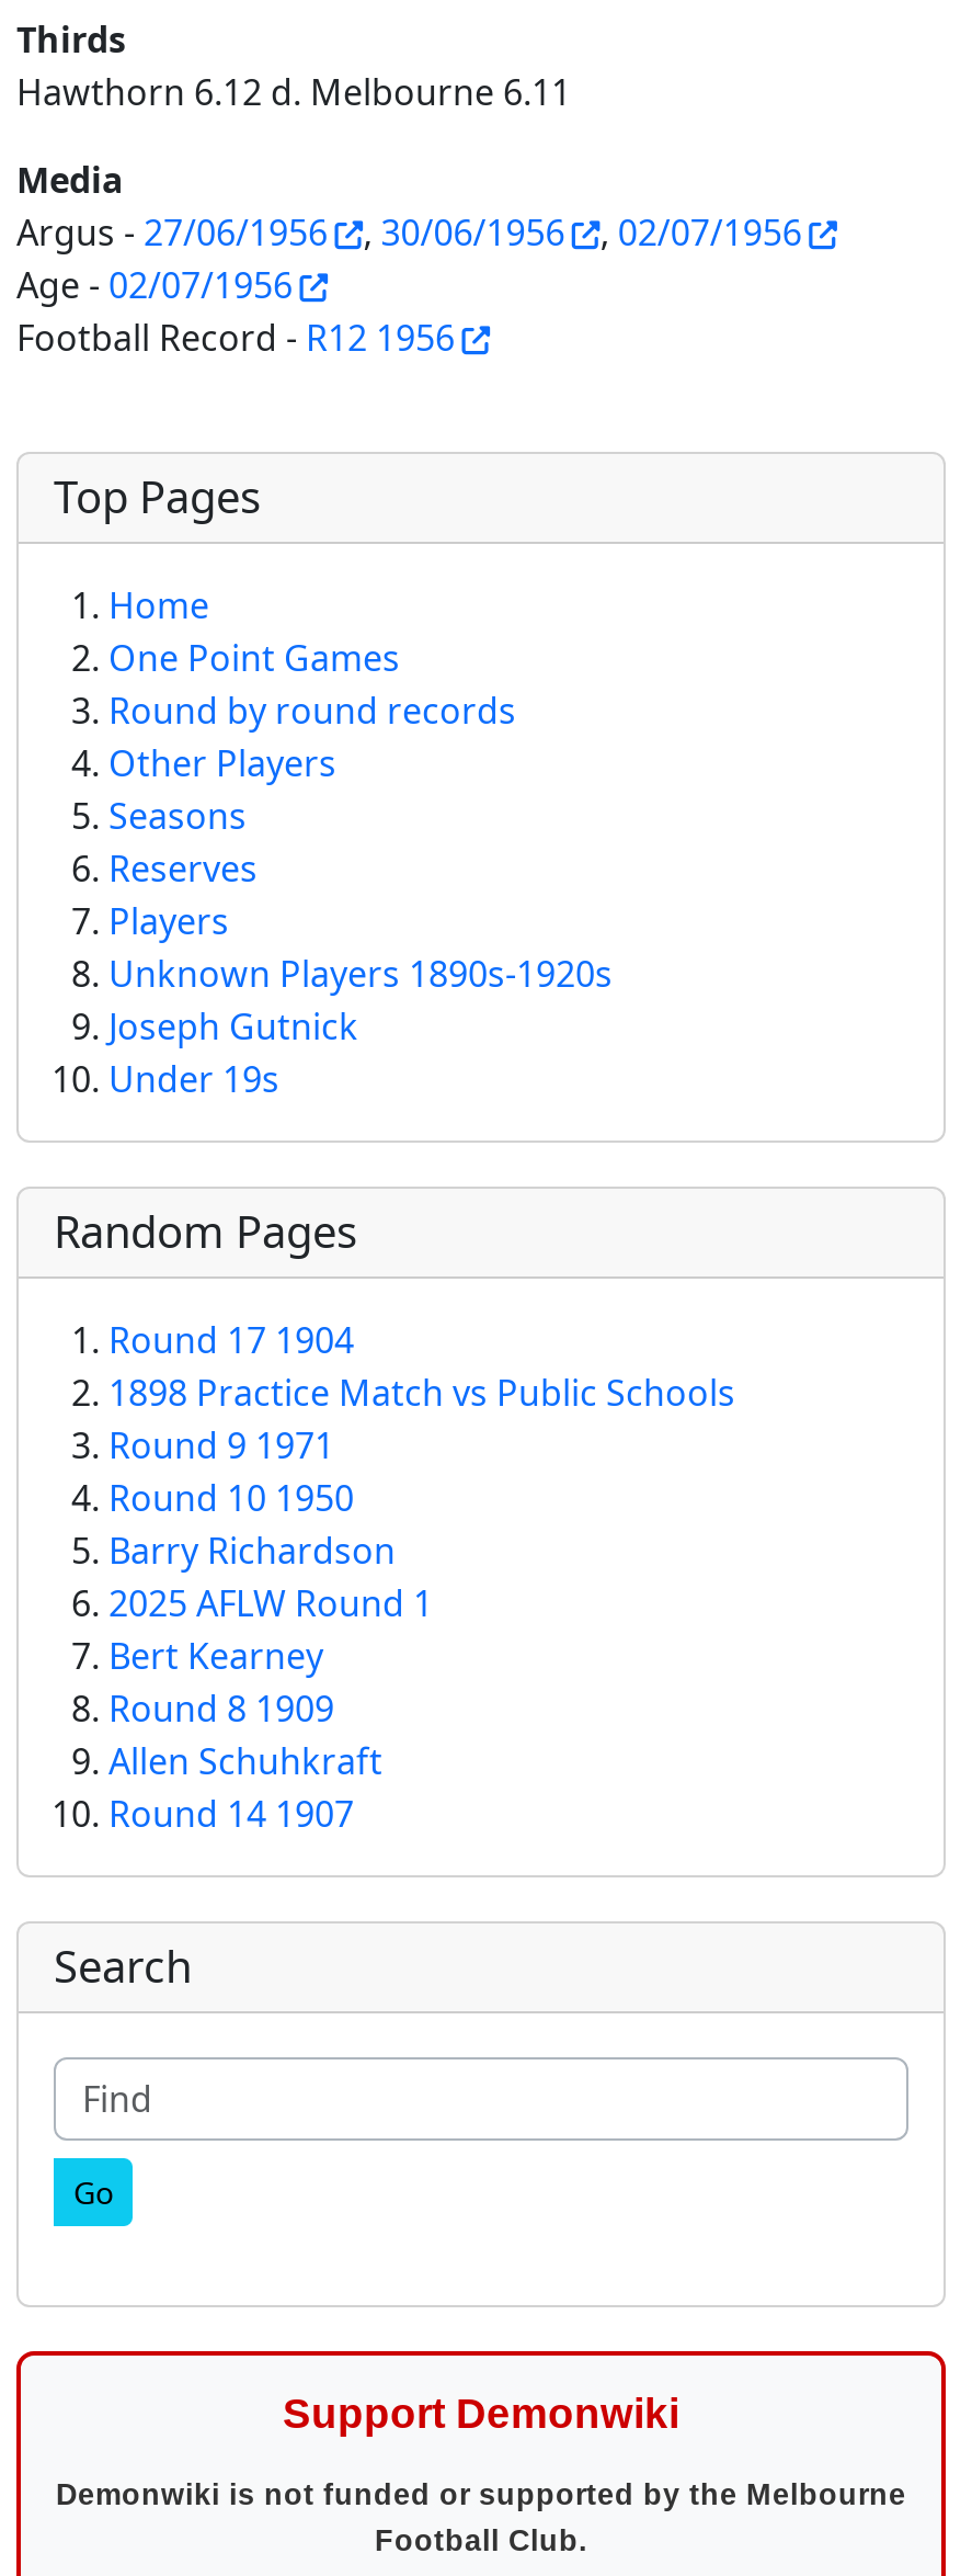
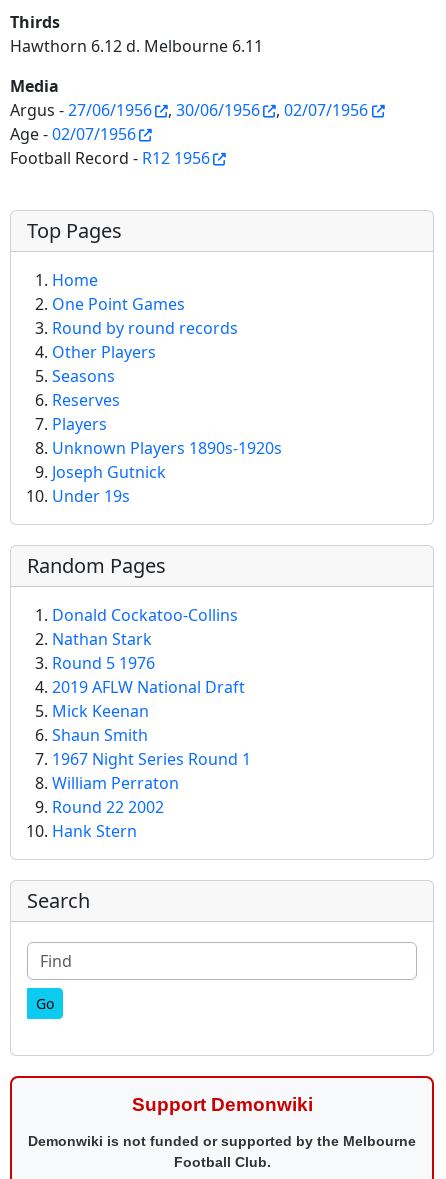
- Round 17 1904
- 1898 Practice Match vs Public Schools
- Round 9 1971
- Round 10 1950
- Barry Richardson
- 2025 AFLW Round 1
- Bert Kearney
- Round 8 1909
- Allen Schuhkraft
- Round 14 1907
+ Donald Cockatoo-Collins
+ Nathan Stark
+ Round 5 1976
+ 2019 AFLW National Draft
+ Mick Keenan
+ Shaun Smith
+ 1967 Night Series Round 1
+ William Perraton
+ Round 22 2002
+ Hank Stern
